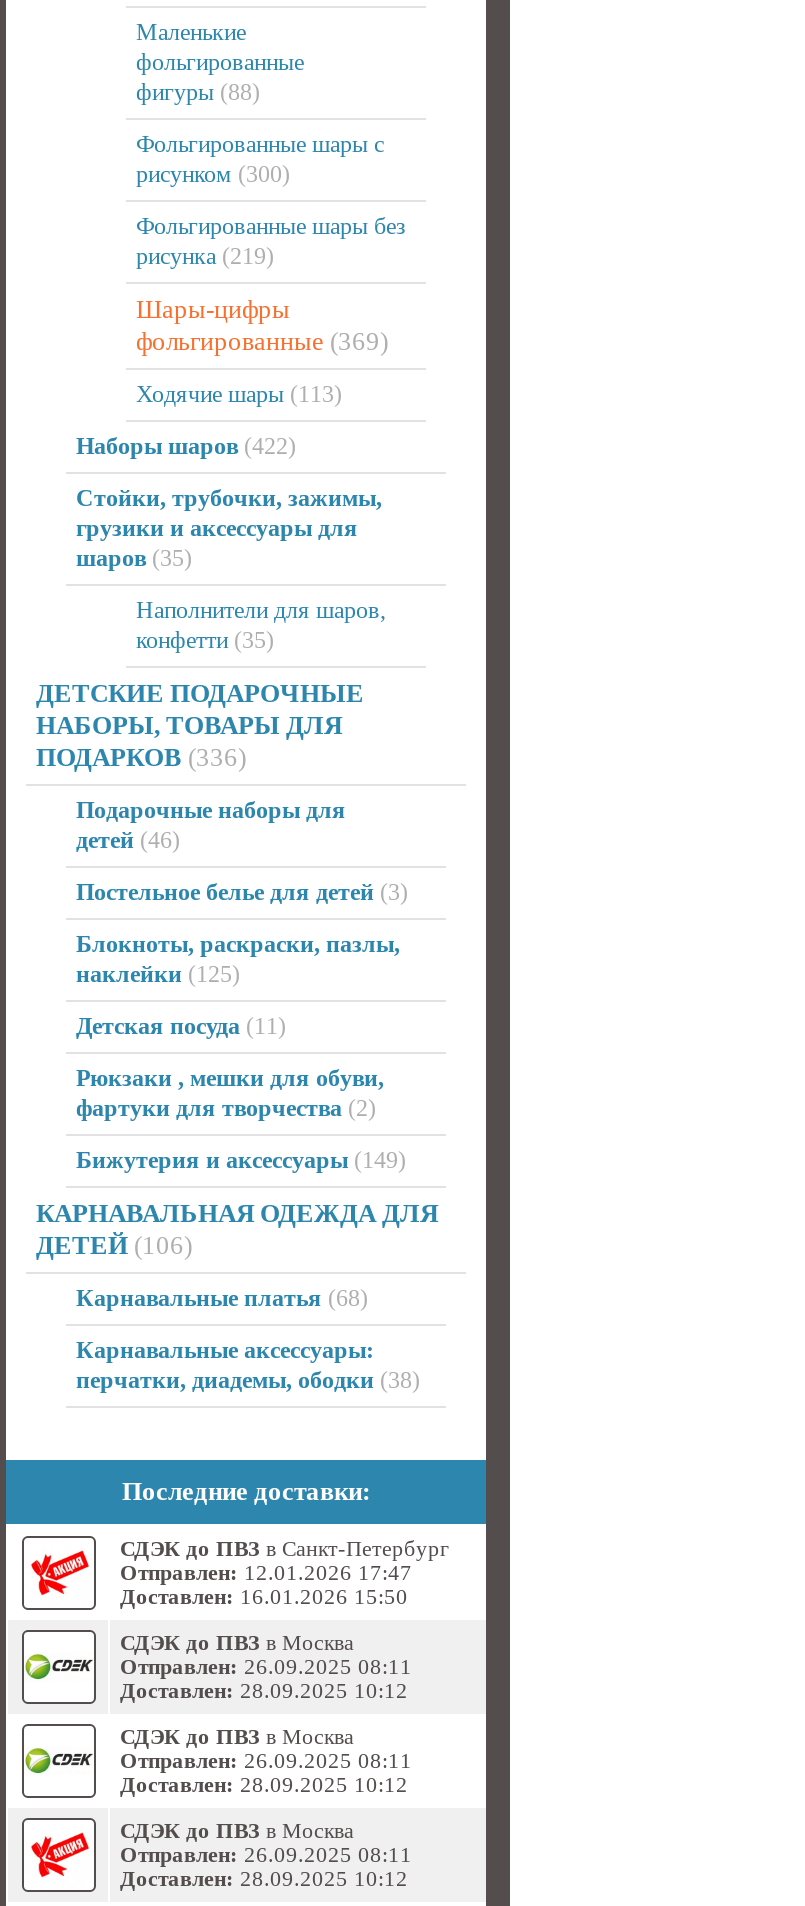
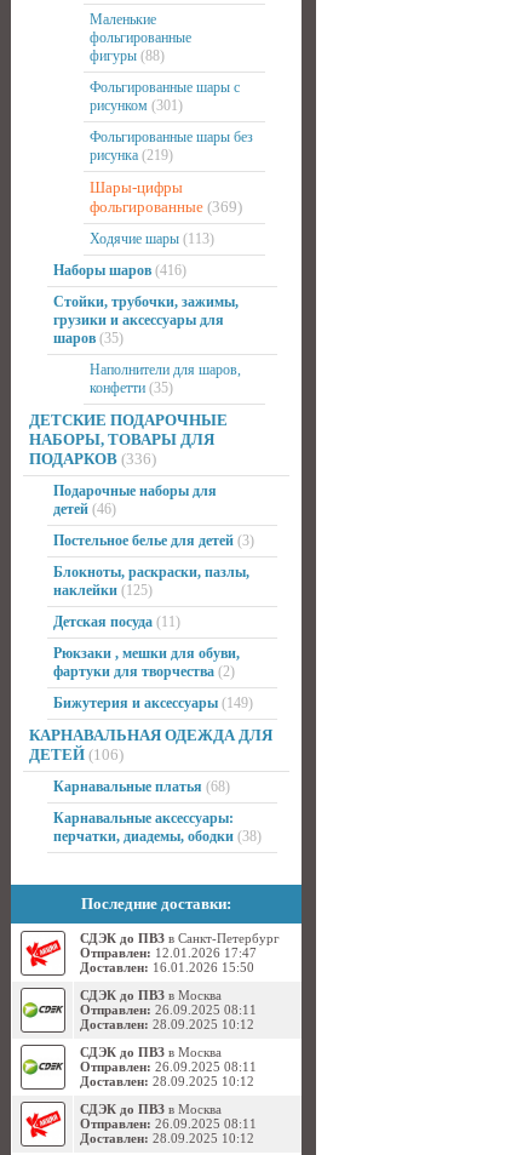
- рисунком (300)
+ рисунком (301)

- Наборы шаров (422)
+ Наборы шаров (416)
